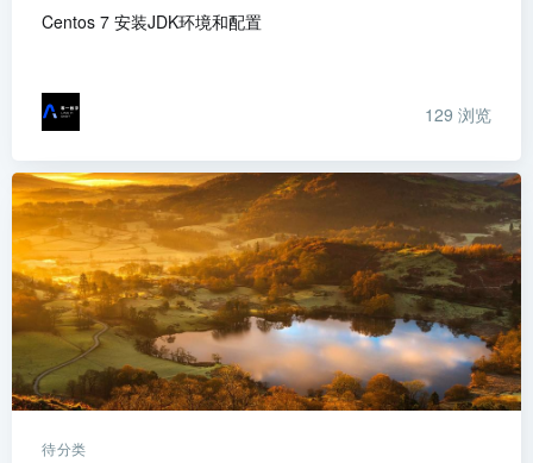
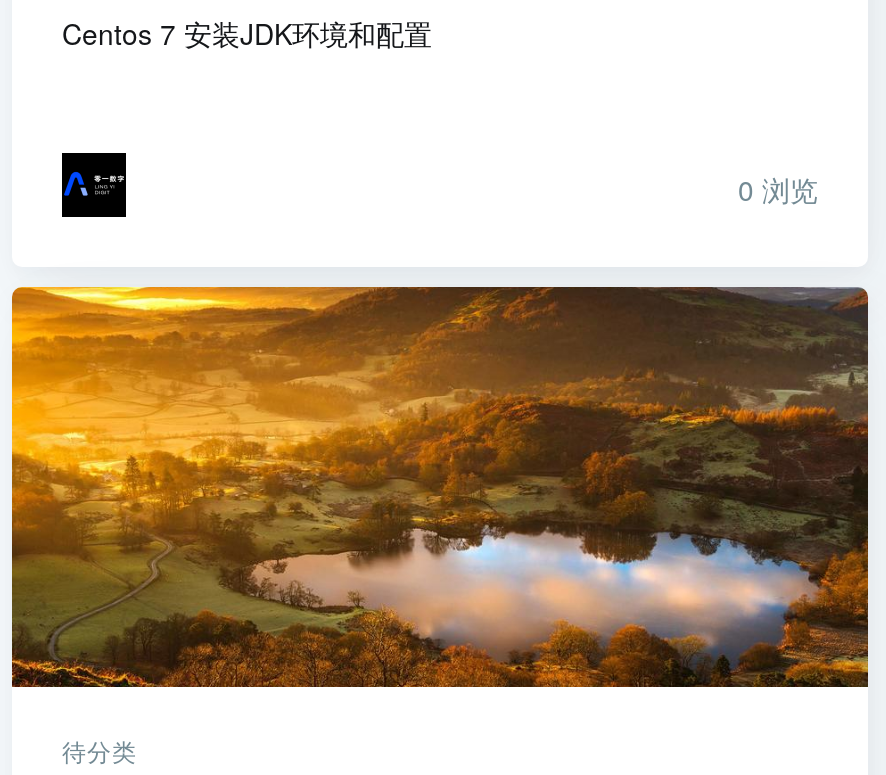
- 129浏览
+ 0浏览
